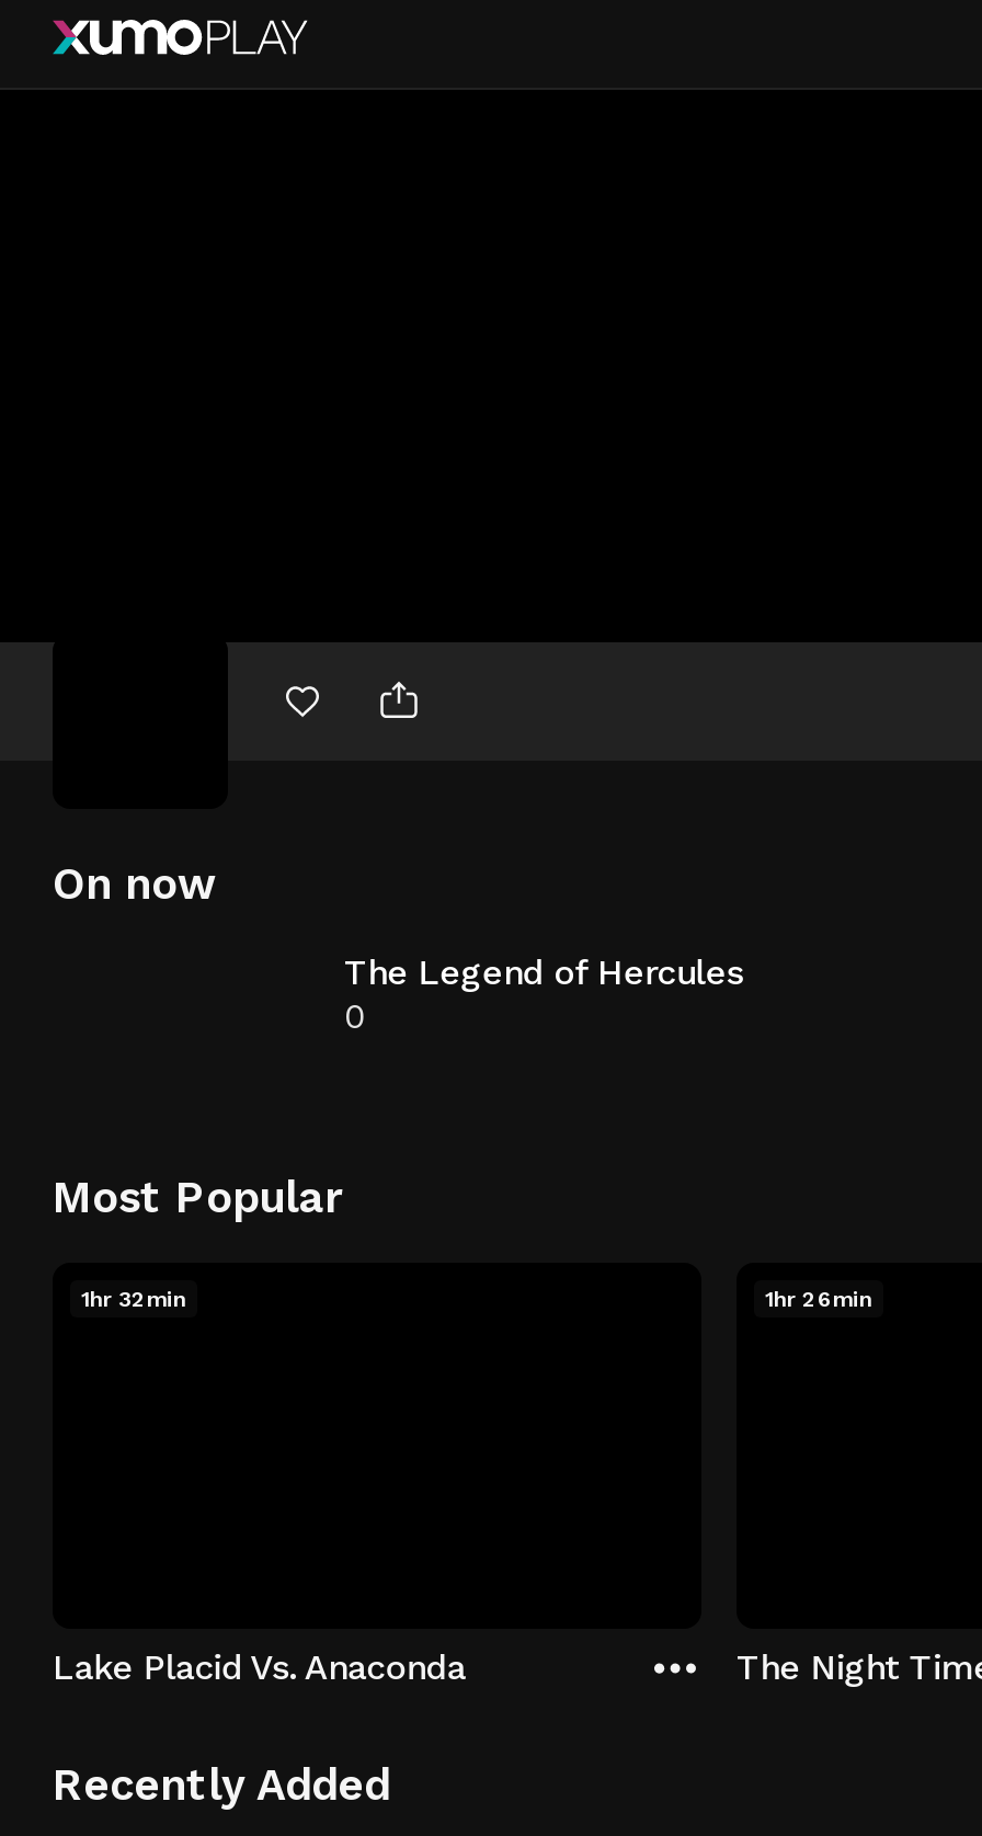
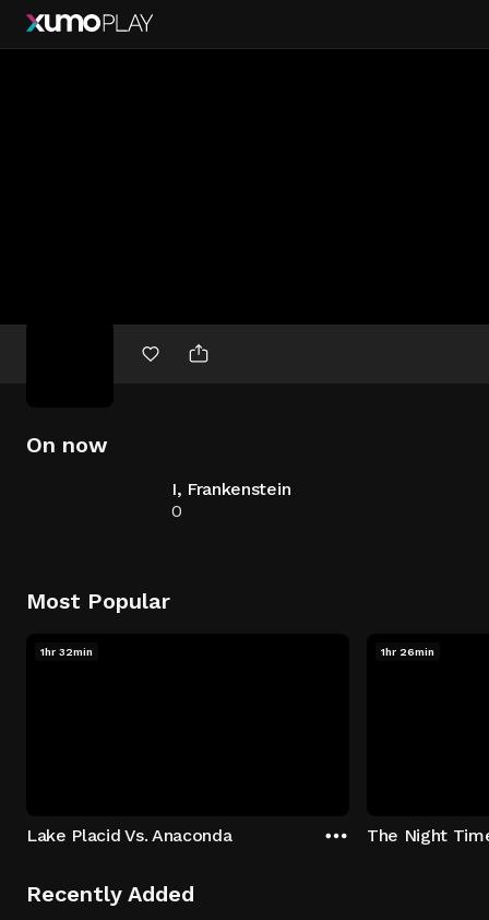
- The Legend of Hercules
+ I, Frankenstein
